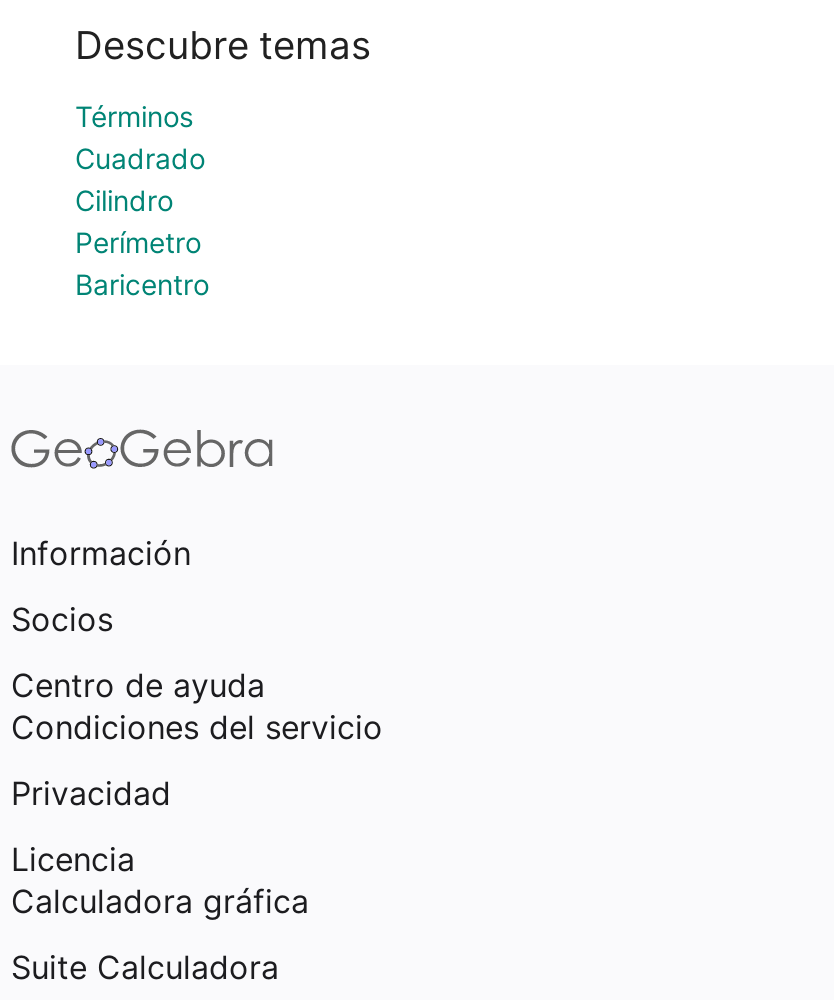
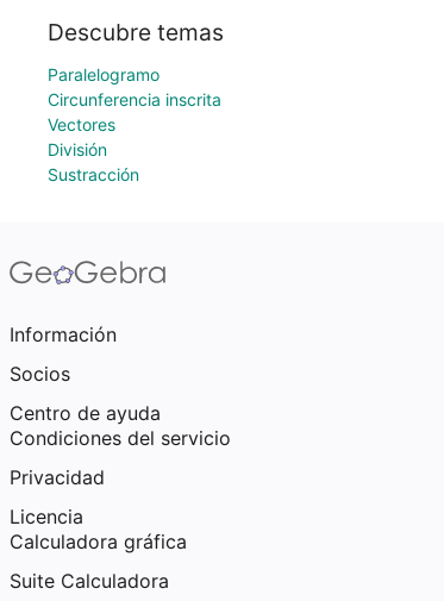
- Términos
- Cuadrado
- Cilindro
- Perímetro
- Baricentro
+ Paralelogramo
+ Circunferencia inscrita
+ Vectores
+ División
+ Sustracción
